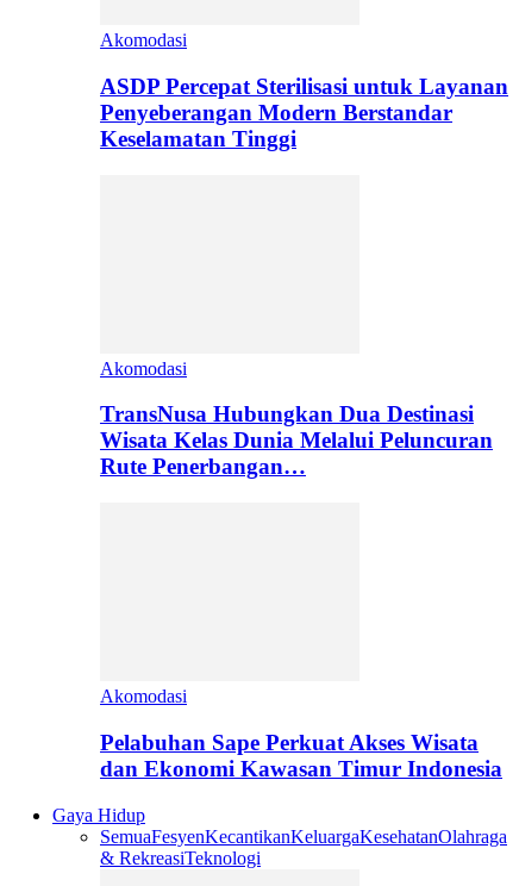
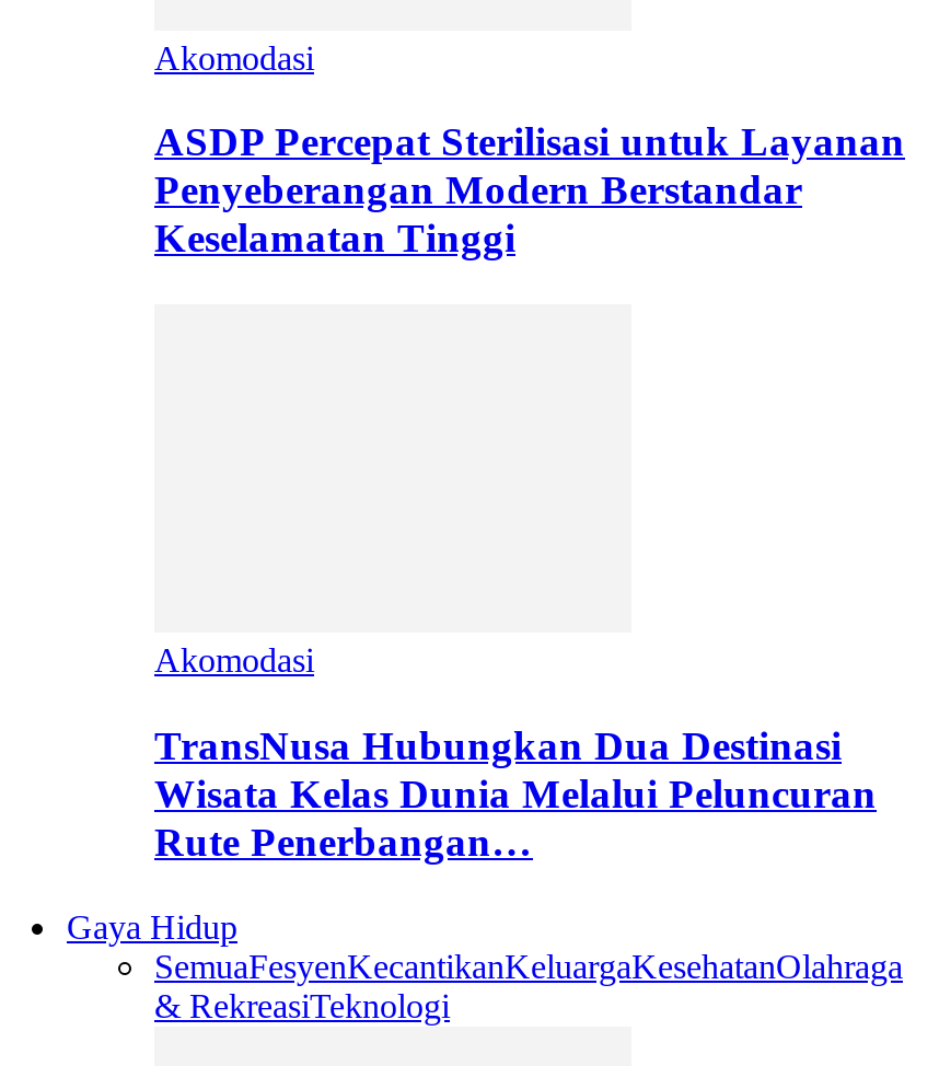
- Akomodasi
- Pelabuhan Sape Perkuat Akses Wisata
- dan Ekonomi Kawasan Timur Indonesia
